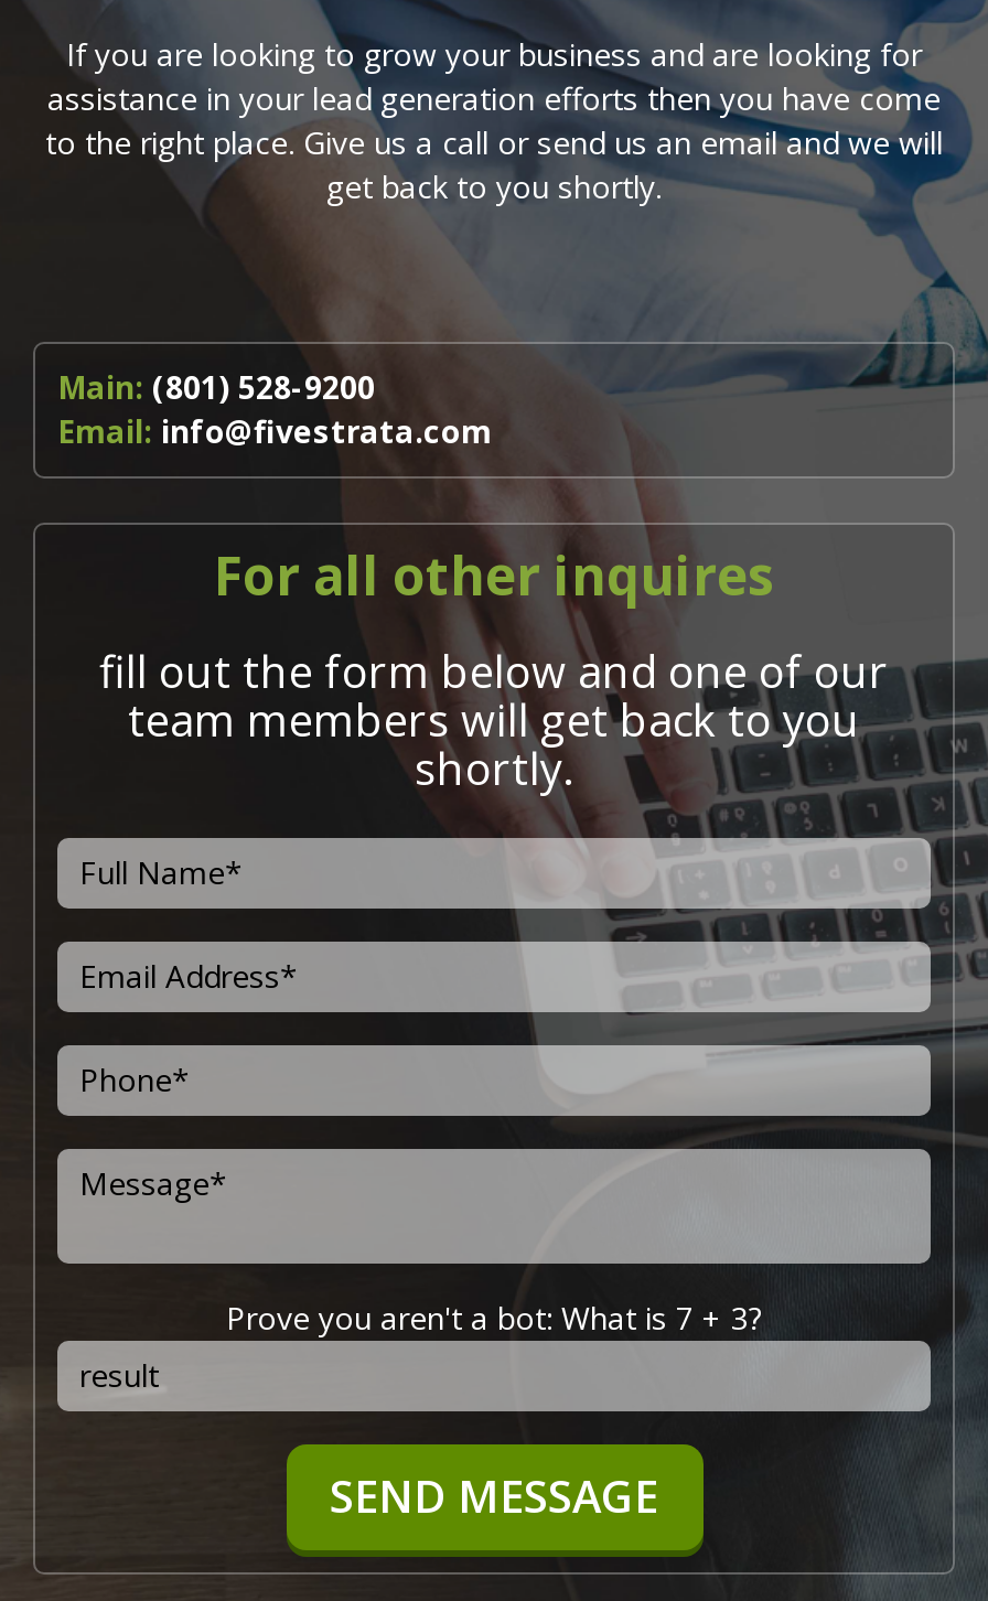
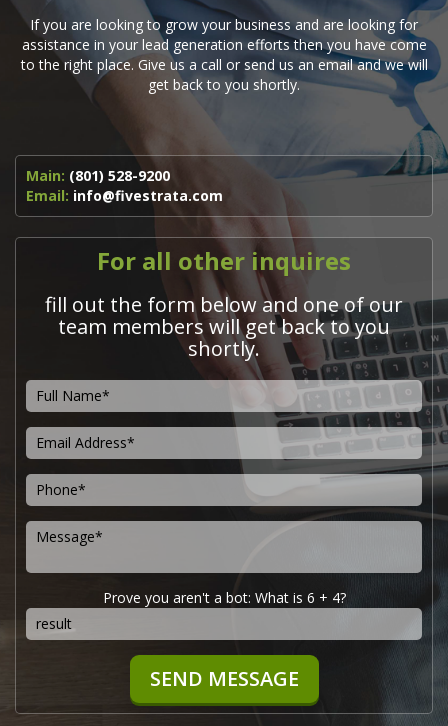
- Prove you aren't a bot: What is 7 + 3?
+ Prove you aren't a bot: What is 6 + 4?
